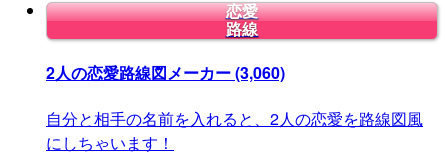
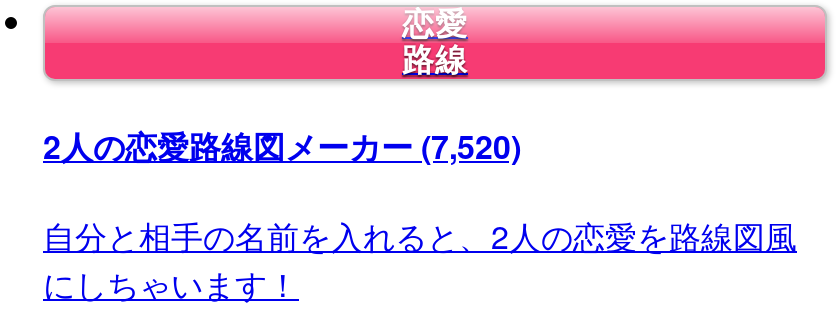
- 2人の恋愛路線図メーカー(3,060)
+ 2人の恋愛路線図メーカー(7,520)
